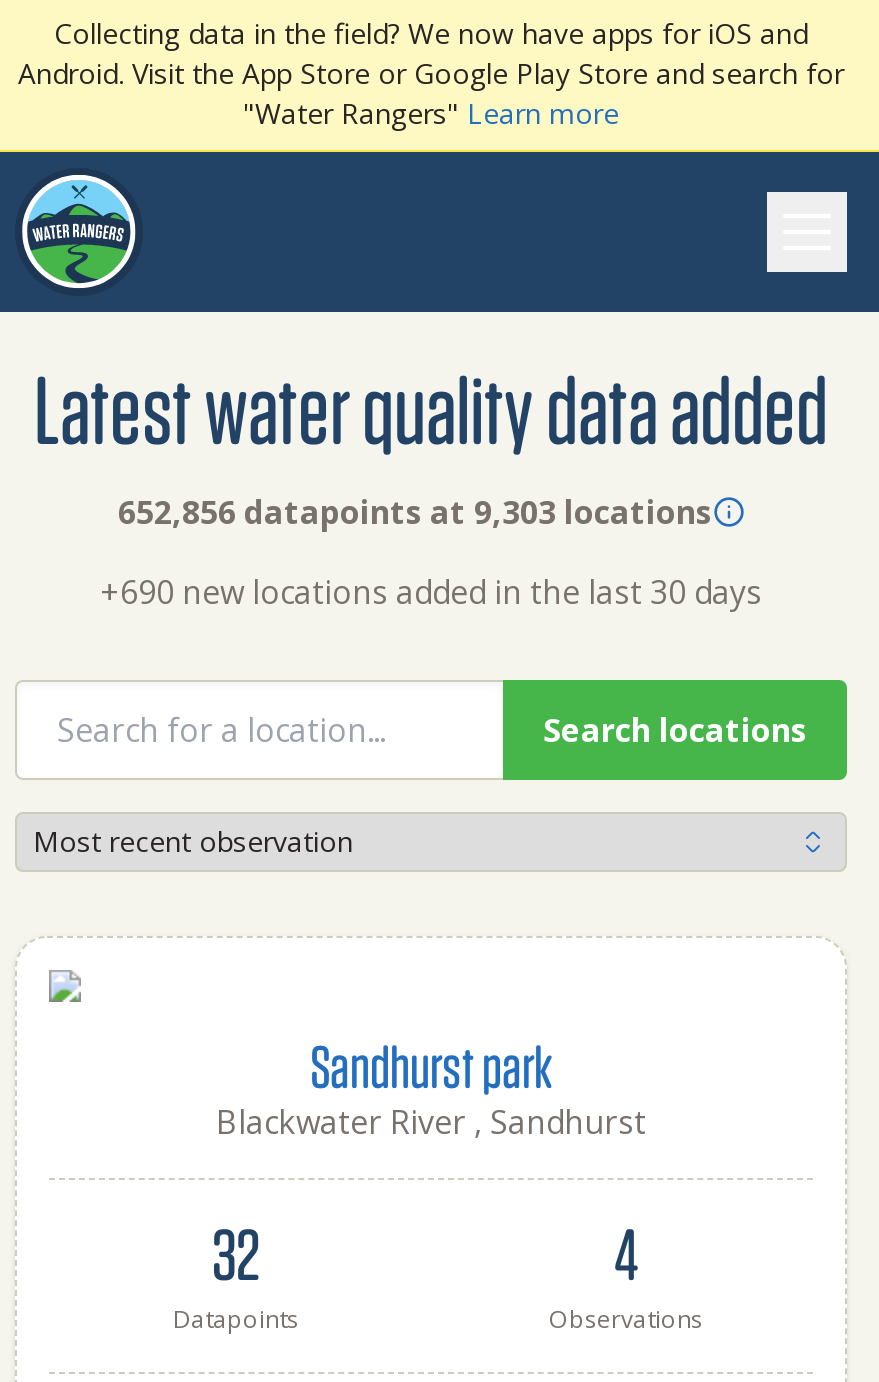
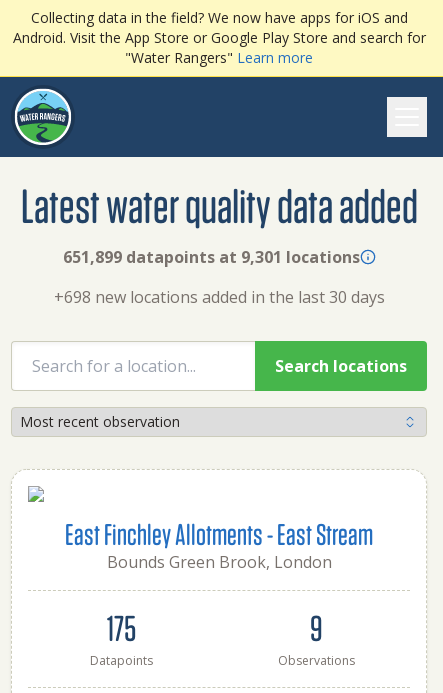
- 652,856 datapoints at 9,303 locations
+ 651,899 datapoints at 9,301 locations

- +690 new locations added in the last 30 days
+ +698 new locations added in the last 30 days

- Sandhurst park
- Blackwater River , Sandhurst
+ East Finchley Allotments - East Stream
+ Bounds Green Brook, London

- 32
+ 175

- 4
+ 9
